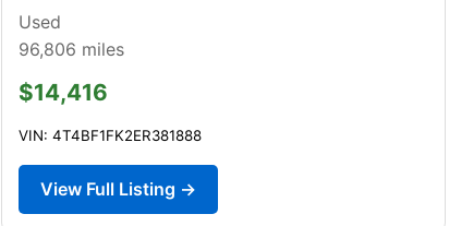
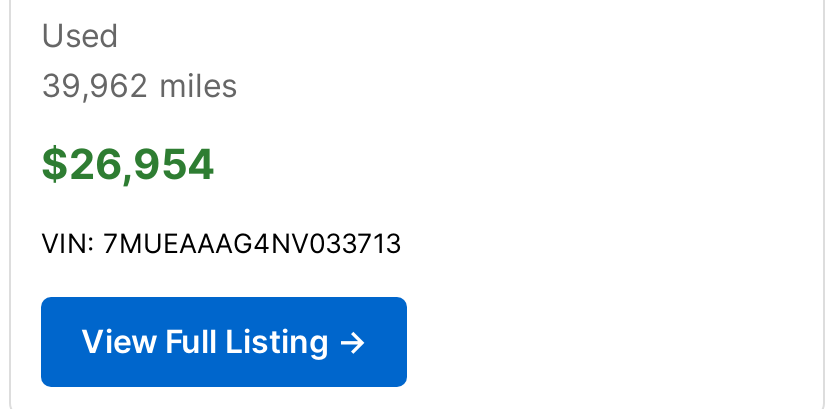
- 96,806 miles
+ 39,962 miles

- $14,416
+ $26,954

- VIN: 4T4BF1FK2ER381888
+ VIN: 7MUEAAAG4NV033713
